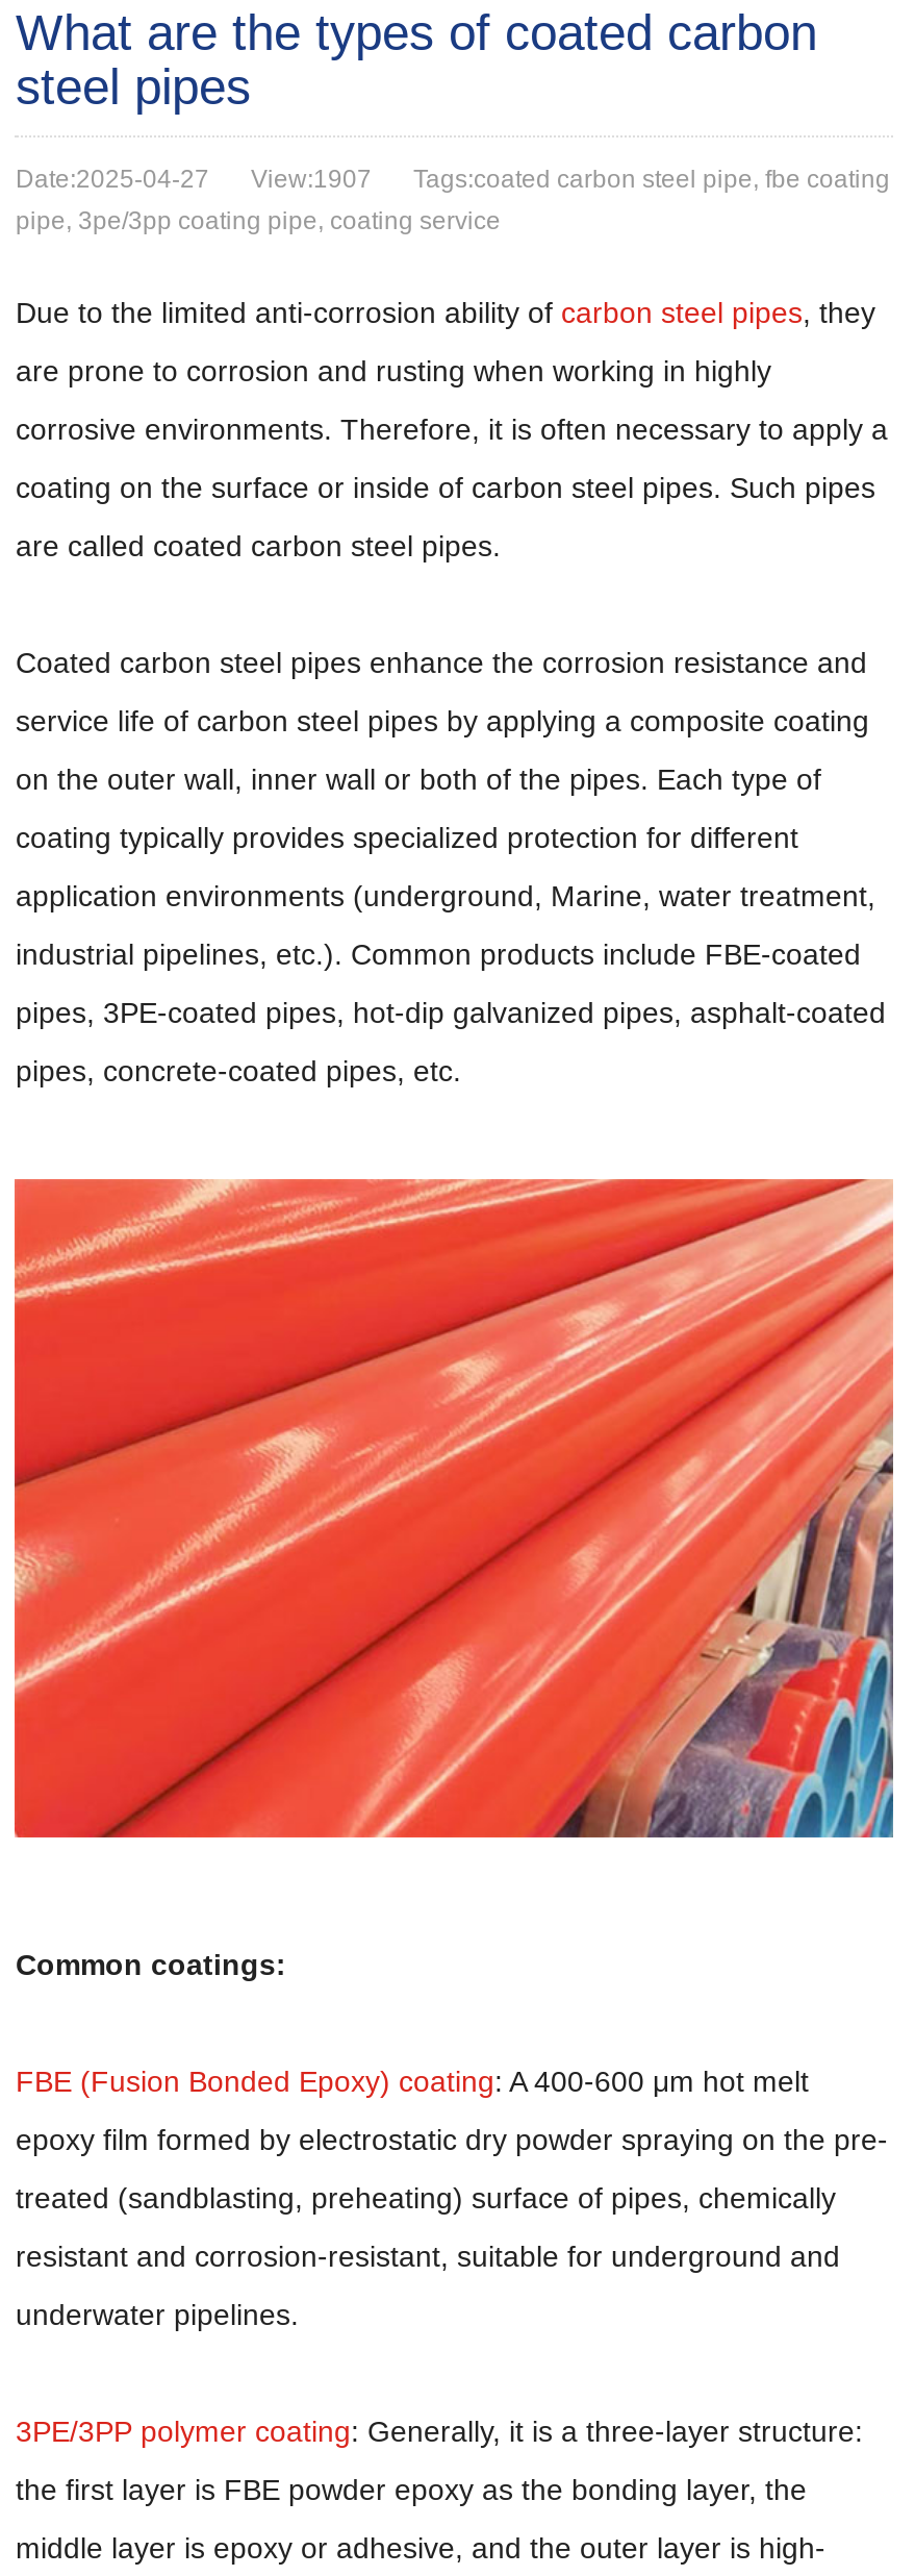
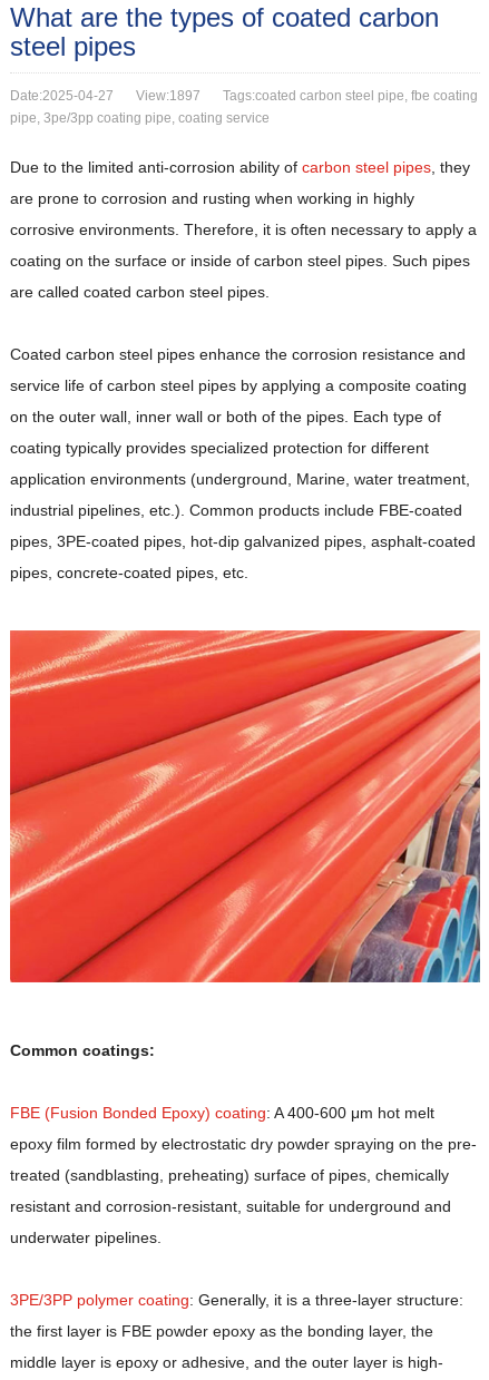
- Date:2025-04-27 View:1907 Tags:coated carbon steel pipe, fbe coating
+ Date:2025-04-27 View:1897 Tags:coated carbon steel pipe, fbe coating
